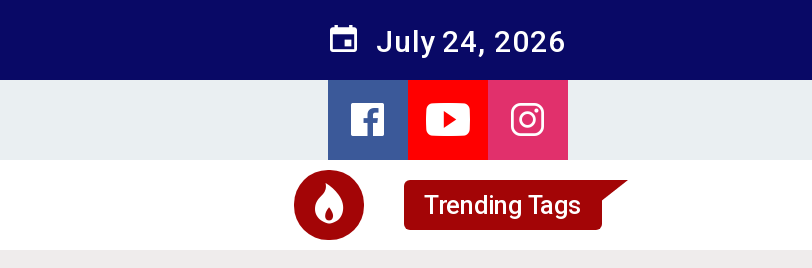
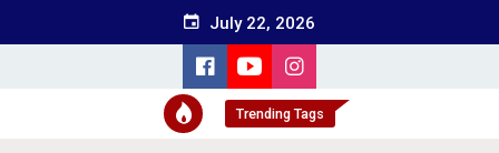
- July 24, 2026
+ July 22, 2026
